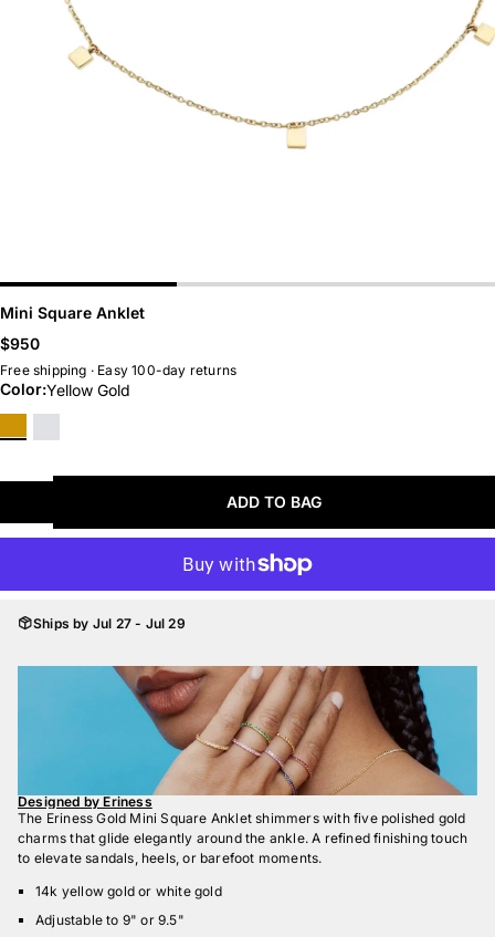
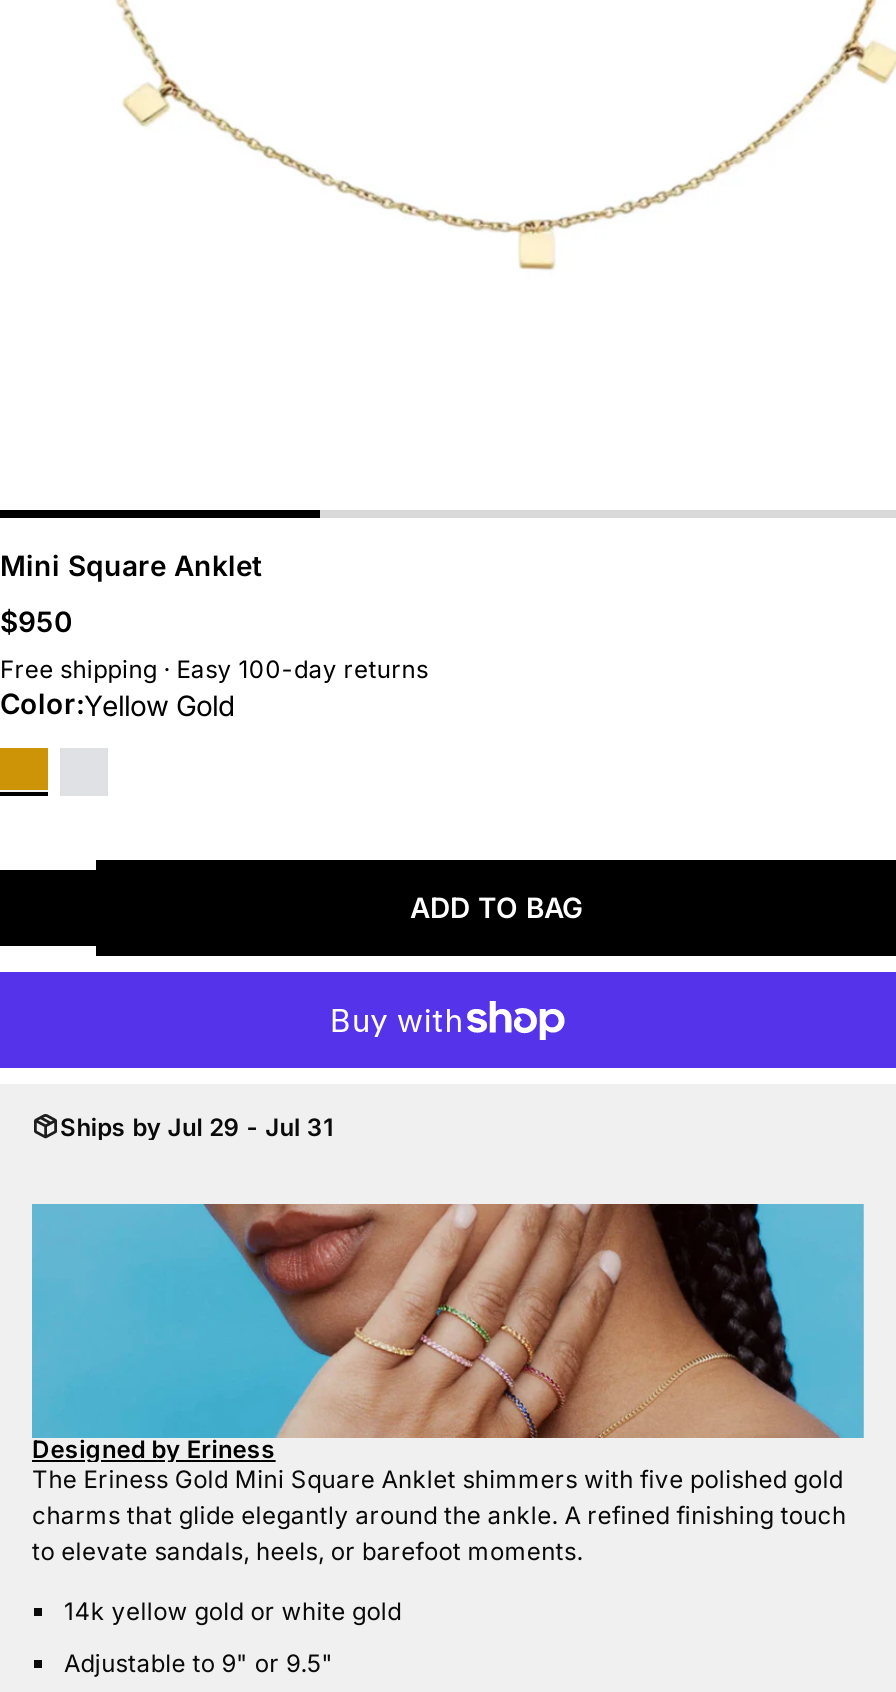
- Ships by Jul 27 - Jul 29
+ Ships by Jul 29 - Jul 31
